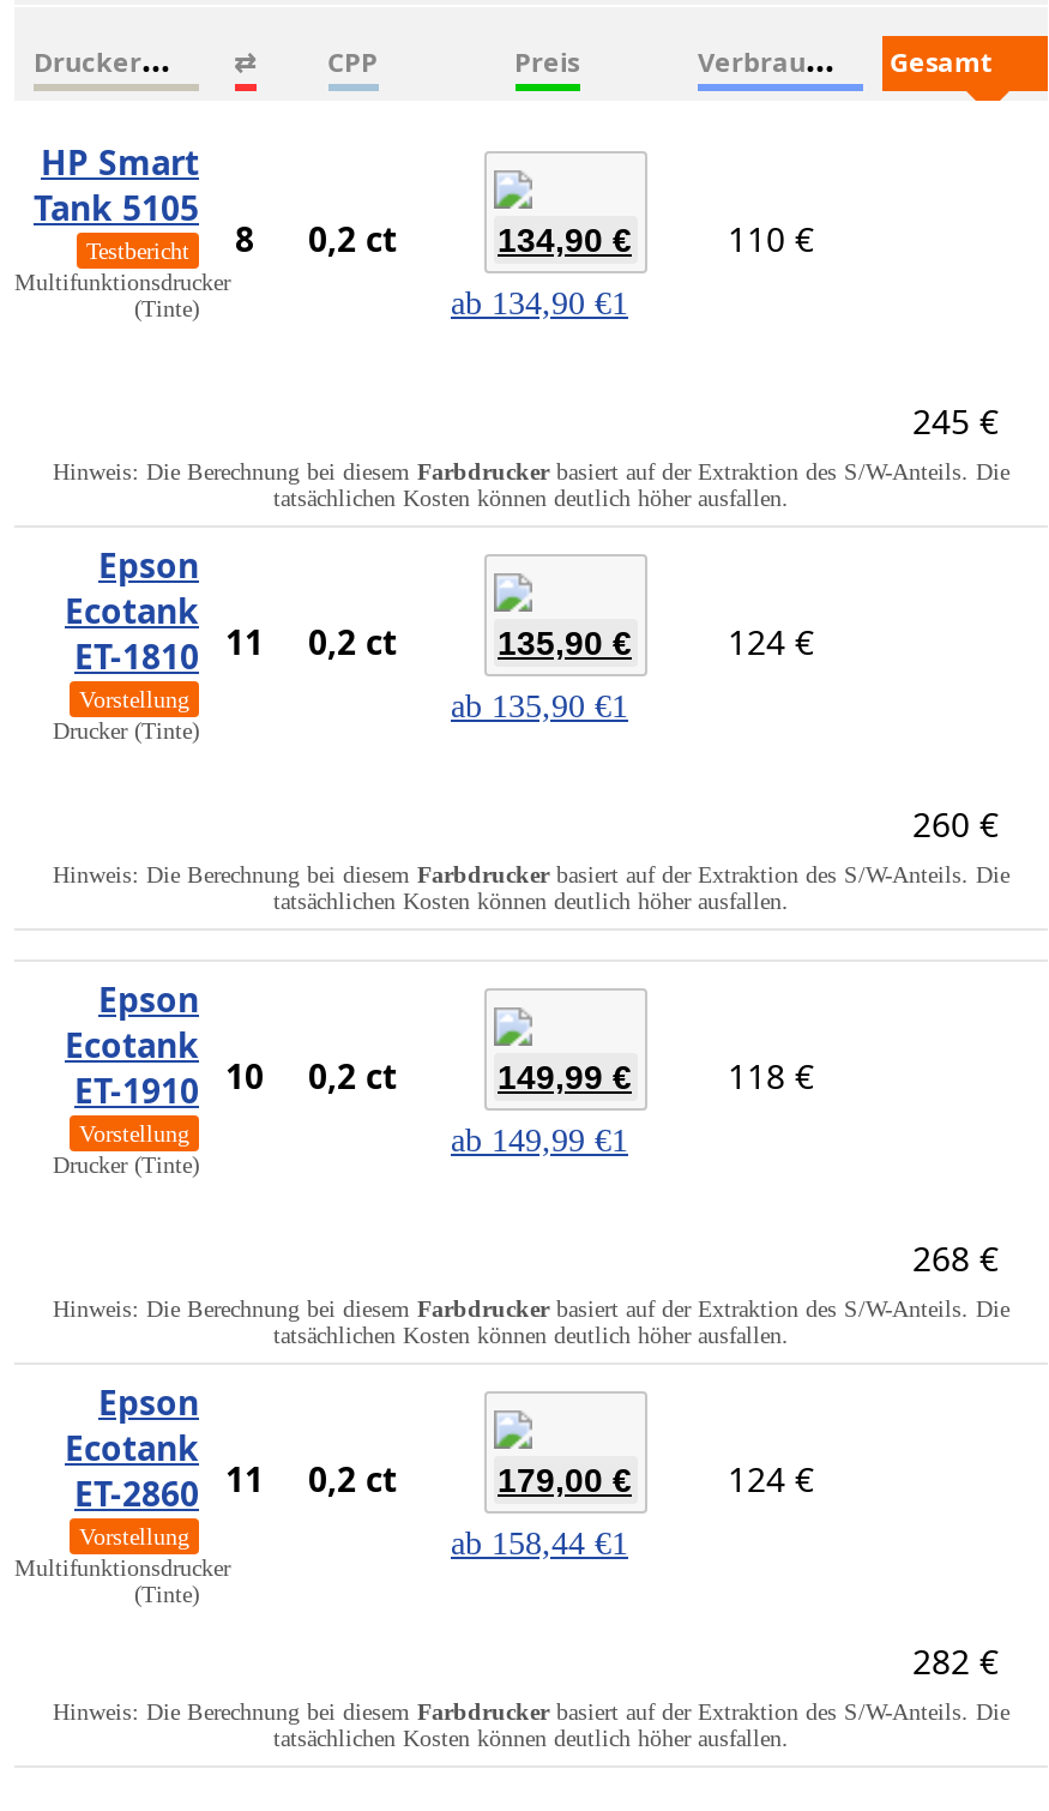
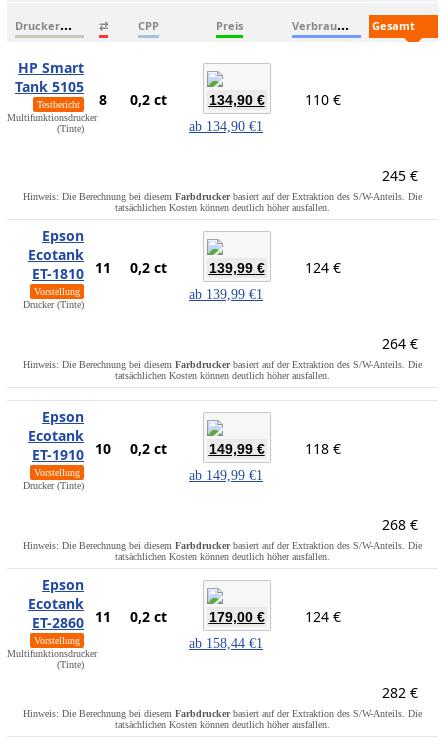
- 135,90 €
+ 139,99 €

- ab 135,90 €1
+ ab 139,99 €1

- 260 €
+ 264 €
